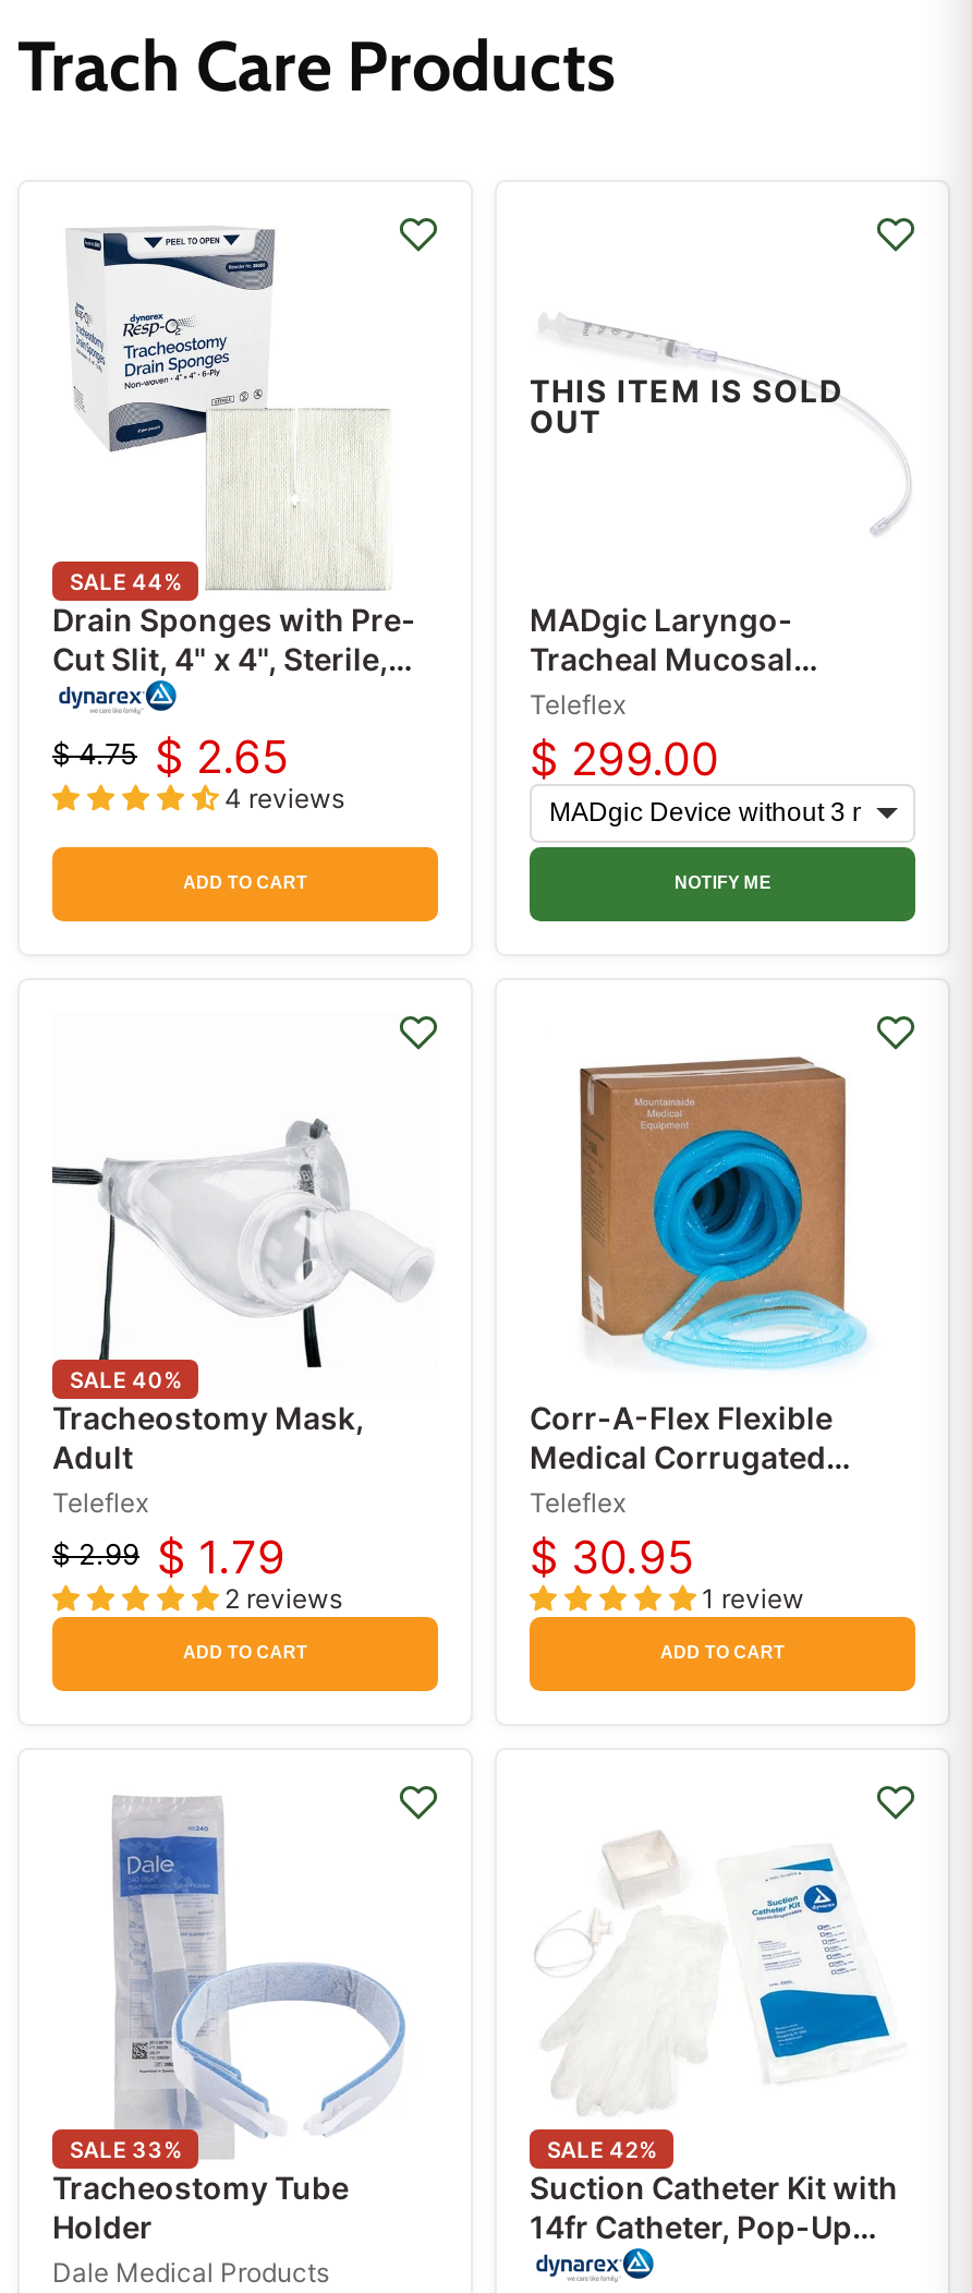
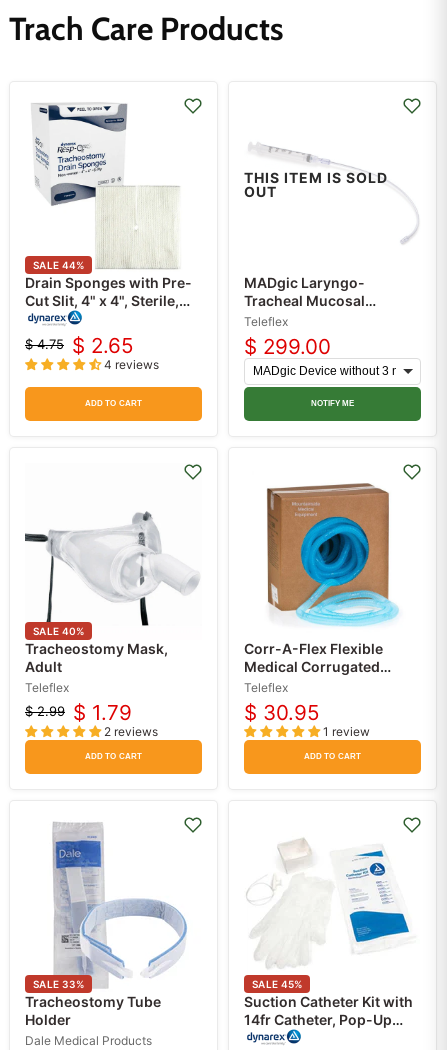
- SALE 42%
+ SALE 45%
